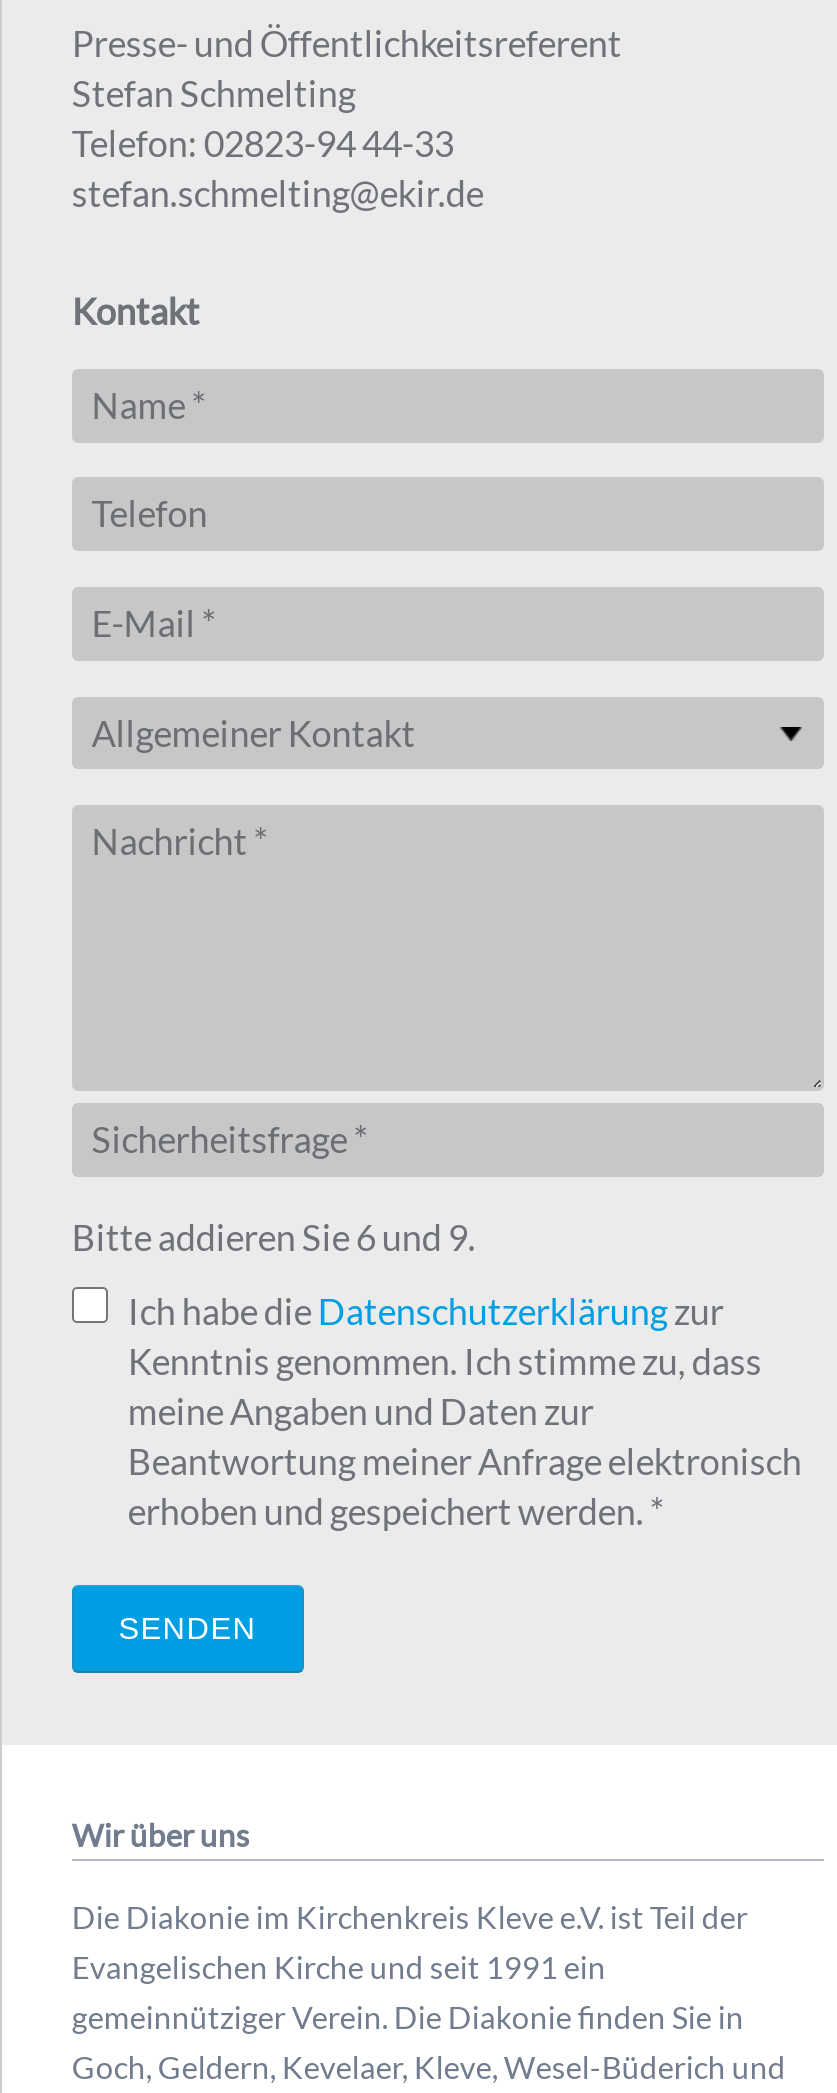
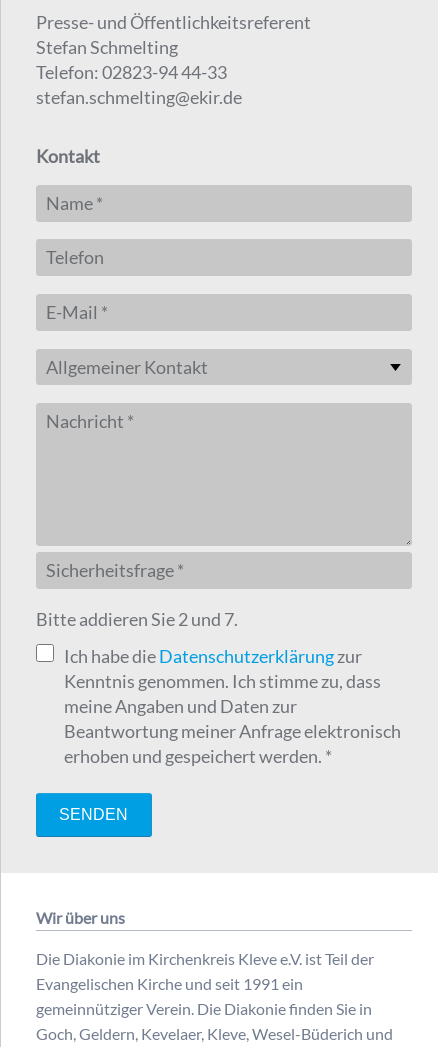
- Bitte addieren Sie 6 und 9.
+ Bitte addieren Sie 2 und 7.
